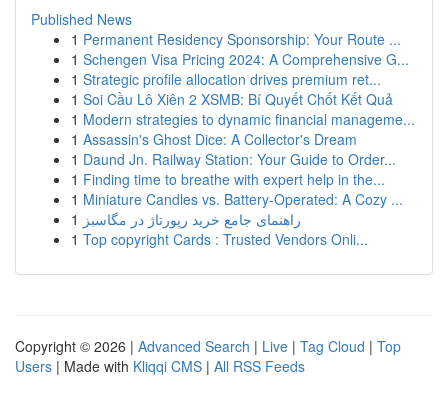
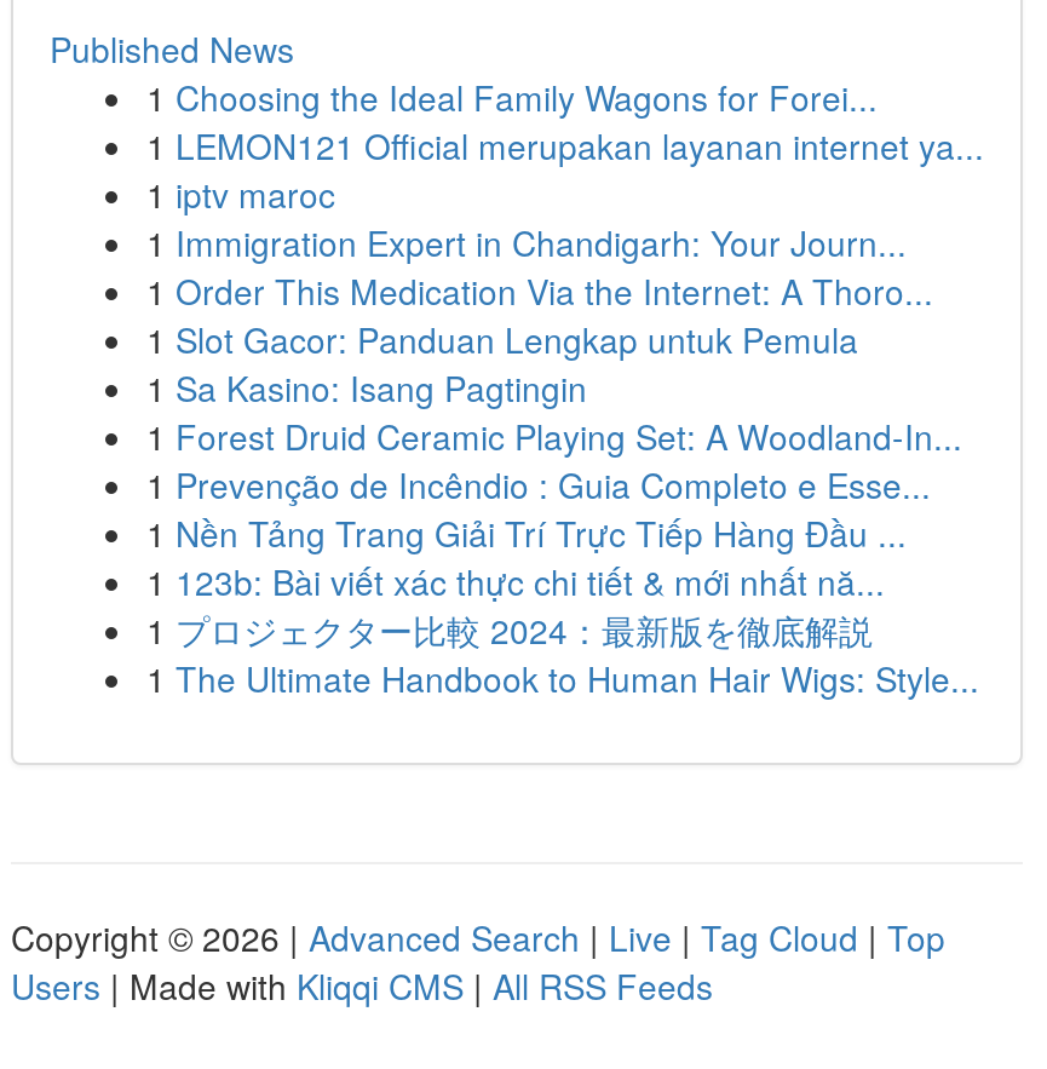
- 1 Permanent Residency Sponsorship: Your Route ...
- 1 Schengen Visa Pricing 2024: A Comprehensive G...
- 1 Strategic profile allocation drives premium ret...
- 1 Soi Cầu Lô Xiên 2 XSMB: Bí Quyết Chốt Kết Quả
- 1 Modern strategies to dynamic financial manageme...
- 1 Assassin's Ghost Dice: A Collector's Dream
- 1 Daund Jn. Railway Station: Your Guide to Order...
- 1 Finding time to breathe with expert help in the...
- 1 Miniature Candles vs. Battery-Operated: A Cozy ...
- 1 راهنمای جامع خرید رپورتاژ در مگاسبز
- 1 Top copyright Cards : Trusted Vendors Onli...
+ 1 Choosing the Ideal Family Wagons for Forei...
+ 1 LEMON121 Official merupakan layanan internet ya...
+ 1 iptv maroc
+ 1 Immigration Expert in Chandigarh: Your Journ...
+ 1 Order This Medication Via the Internet: A Thoro...
+ 1 Slot Gacor: Panduan Lengkap untuk Pemula
+ 1 Sa Kasino: Isang Pagtingin
+ 1 Forest Druid Ceramic Playing Set: A Woodland-In...
+ 1 Prevenção de Incêndio : Guia Completo e Esse...
+ 1 Nền Tảng Trang Giải Trí Trực Tiếp Hàng Đầu ...
+ 1 123b: Bài viết xác thực chi tiết & mới nhất nă...
+ 1 プロジェクター比較 2024：最新版を徹底解説
+ 1 The Ultimate Handbook to Human Hair Wigs: Style...
